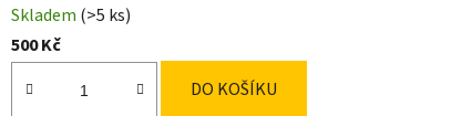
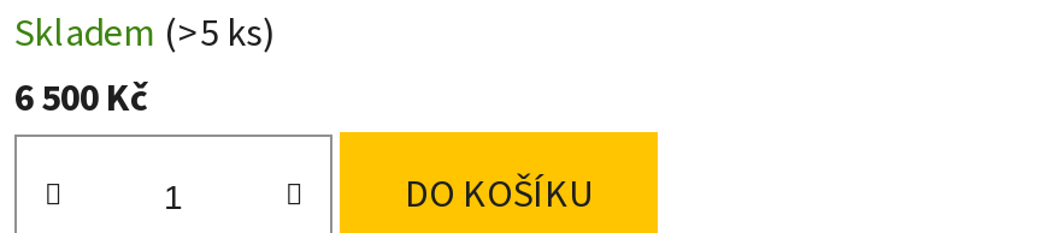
- 500 Kč
+ 6 500 Kč
